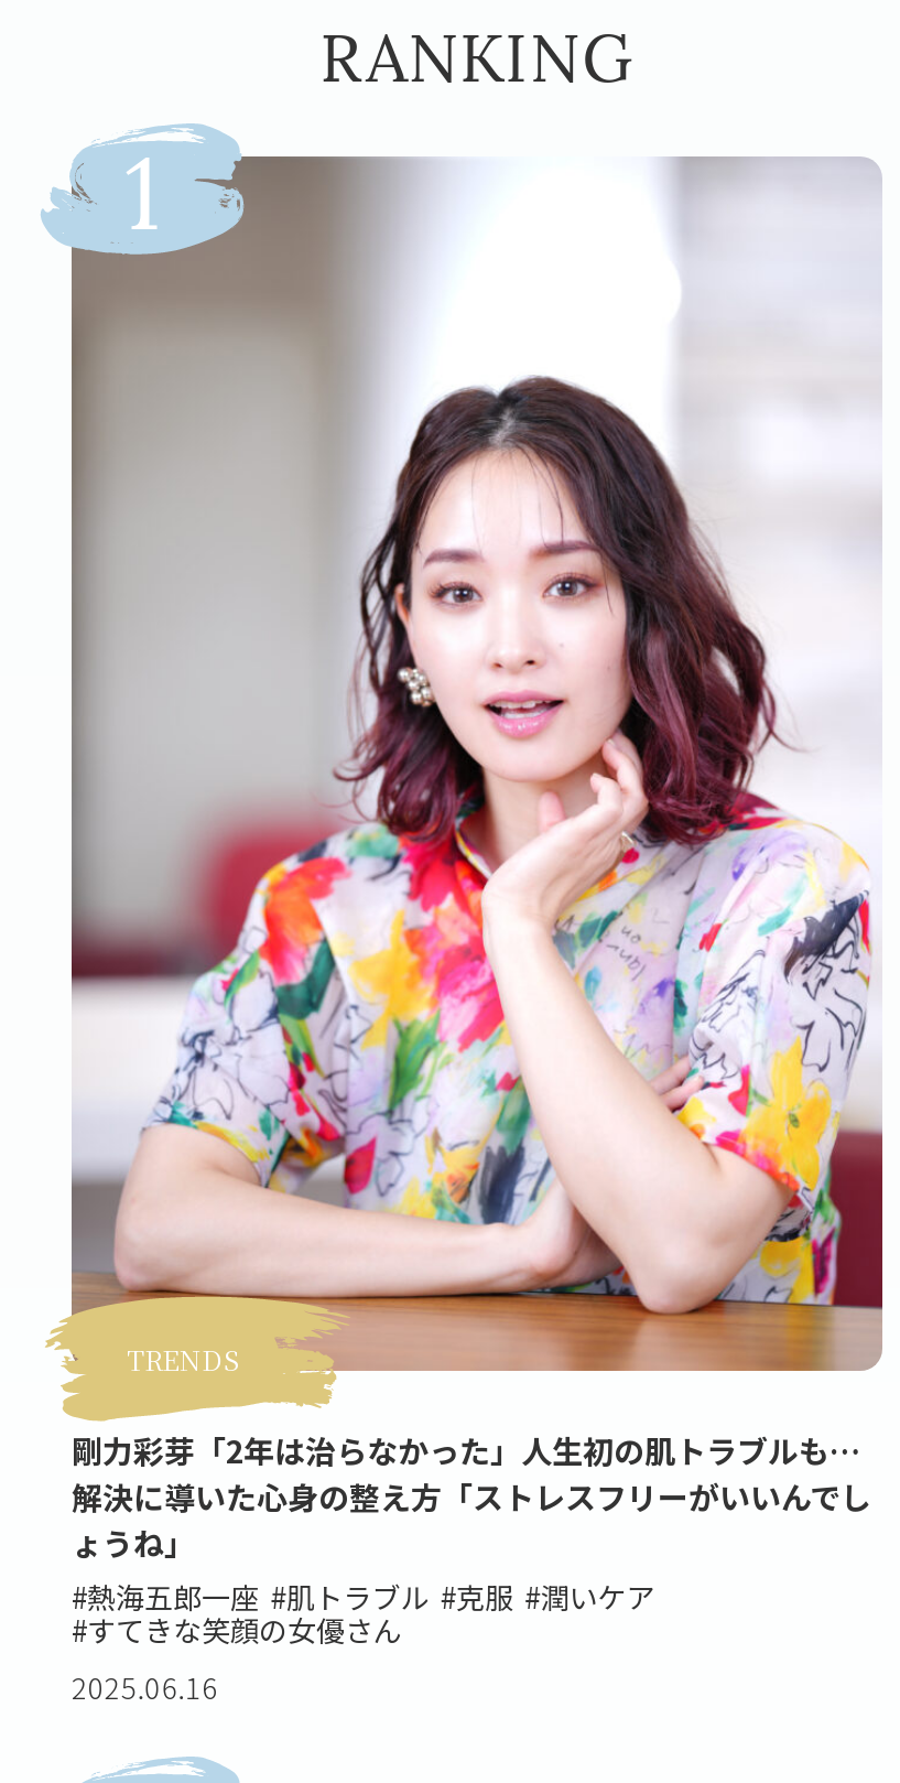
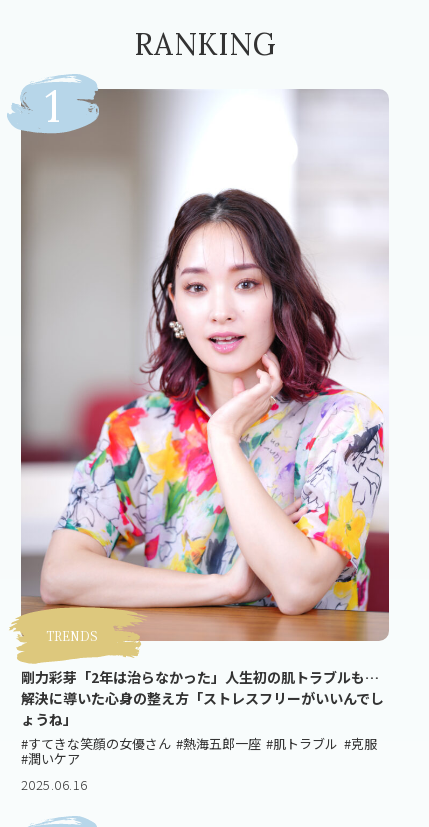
- #熱海五郎一座 #肌トラブル #克服 #潤いケア
- #すてきな笑顔の女優さん
+ #すてきな笑顔の女優さん #熱海五郎一座 #肌トラブル #克服
+ #潤いケア
